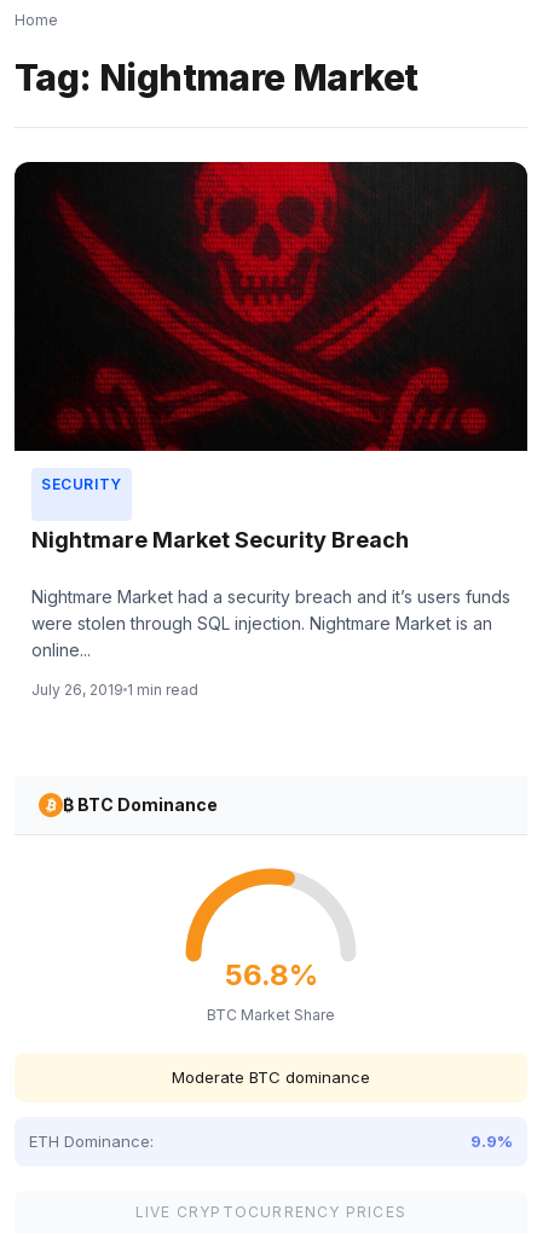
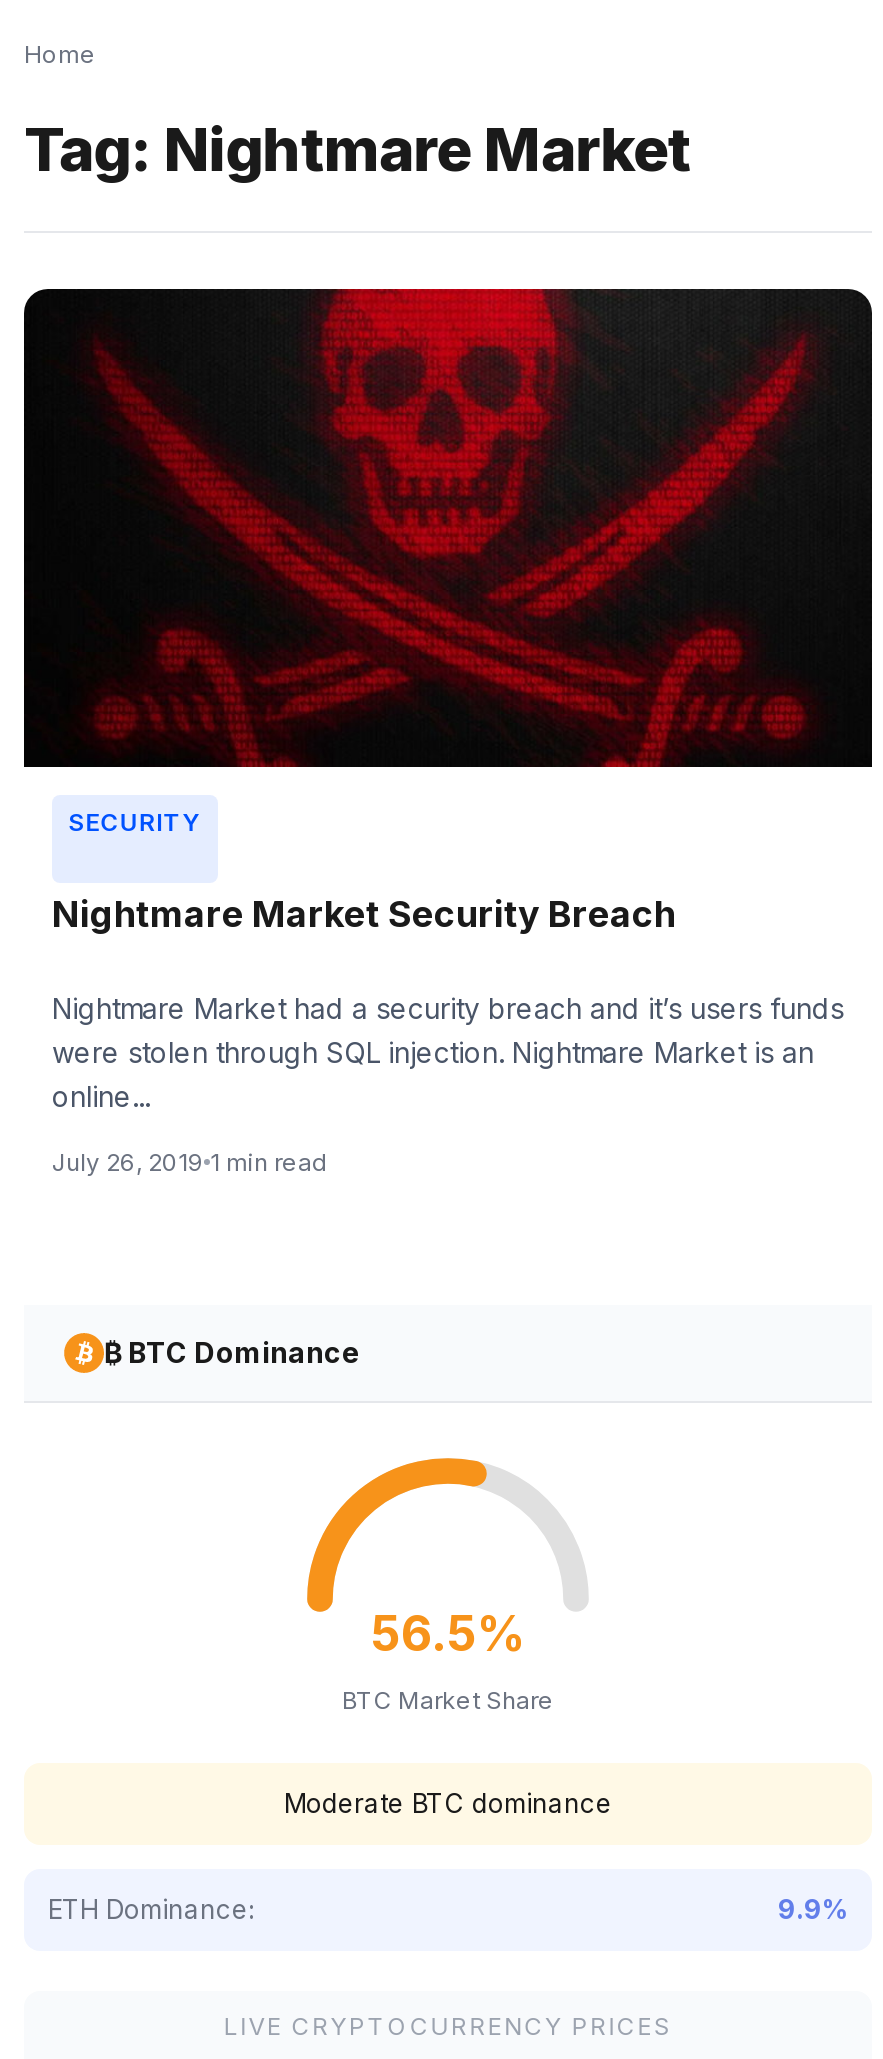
- 56.8%
+ 56.5%
